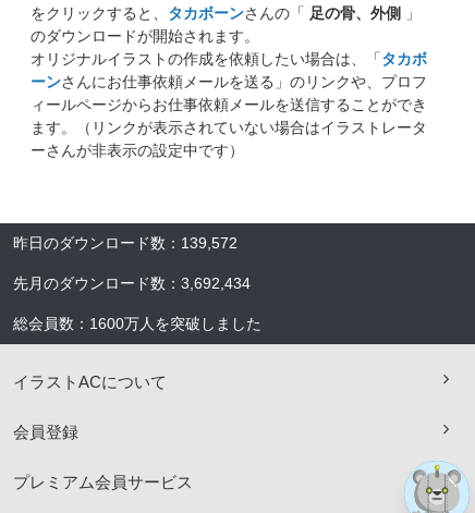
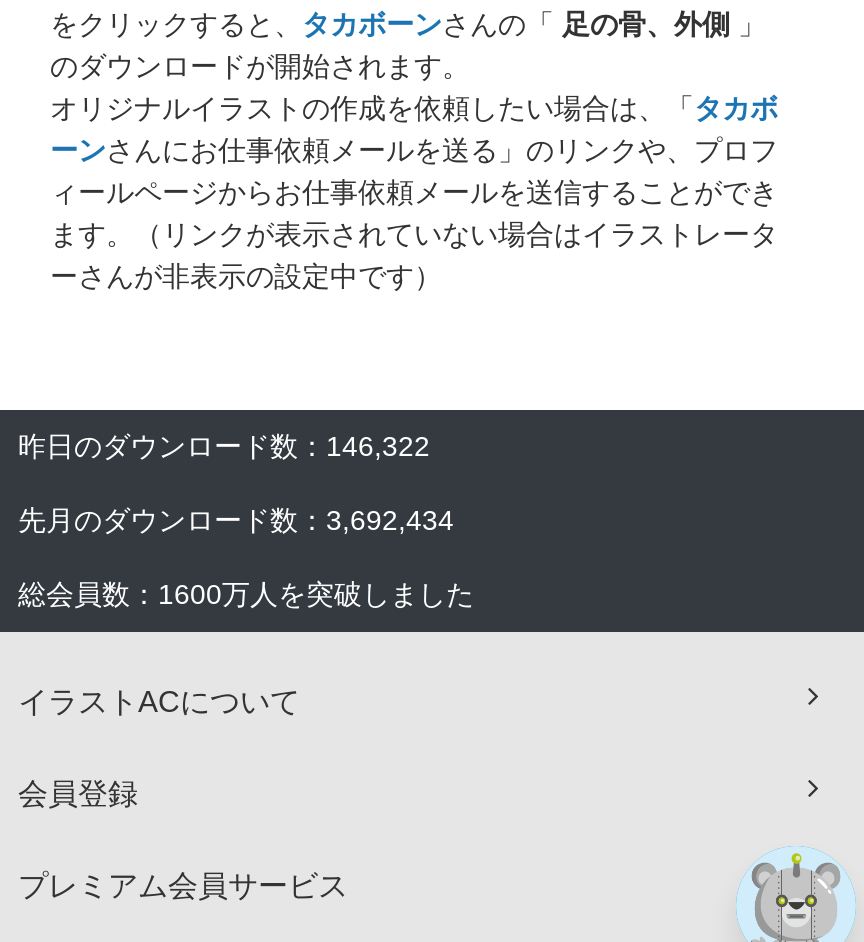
- 昨日のダウンロード数：139,572
+ 昨日のダウンロード数：146,322
